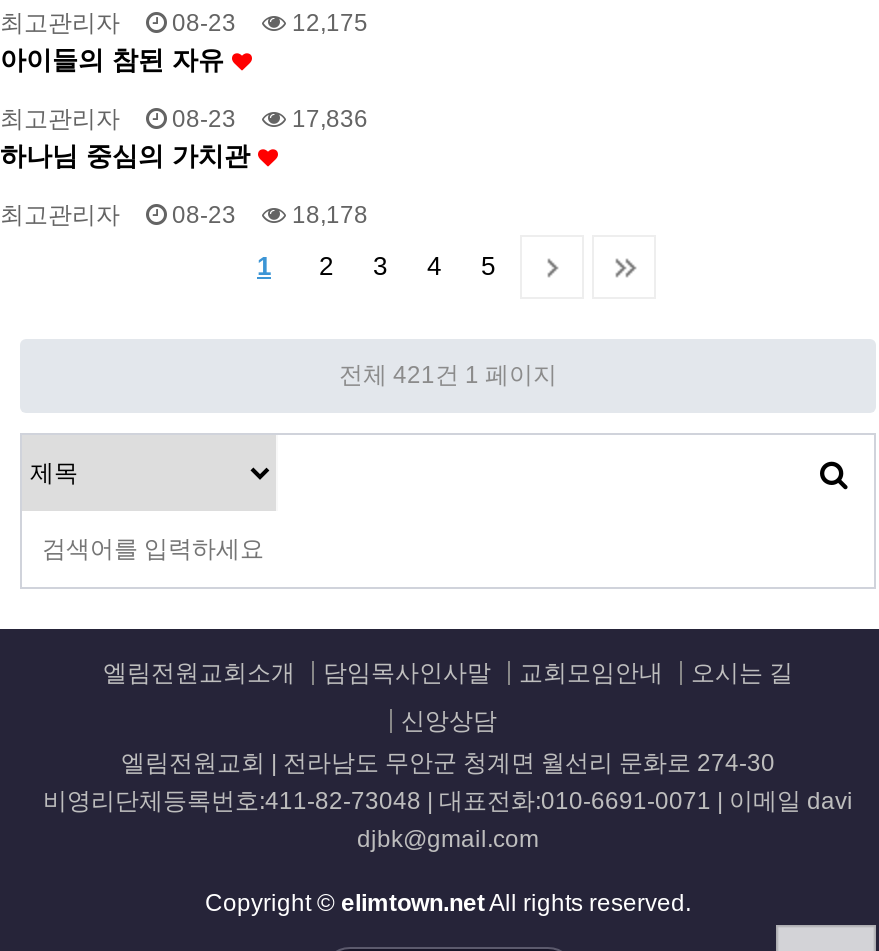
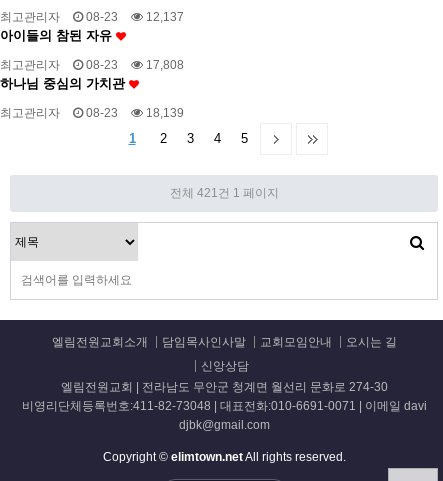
- 최고관리자 08-23 12,175
+ 최고관리자 08-23 12,137

- 최고관리자 08-23 17,836
+ 최고관리자 08-23 17,808

- 최고관리자 08-23 18,178
+ 최고관리자 08-23 18,139
